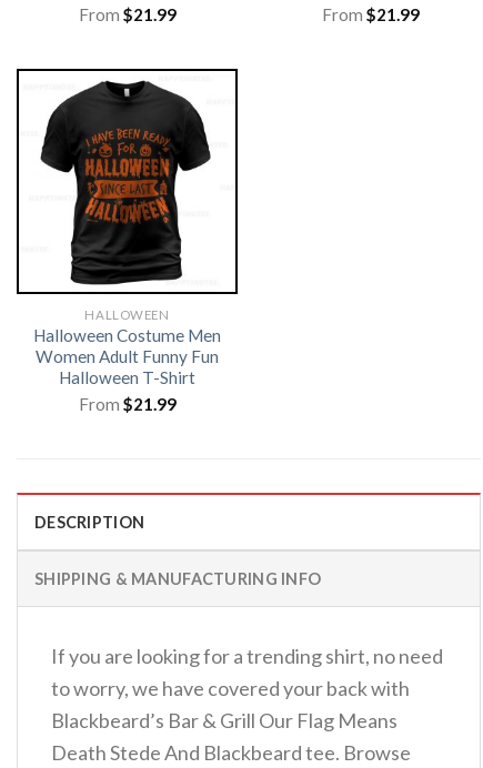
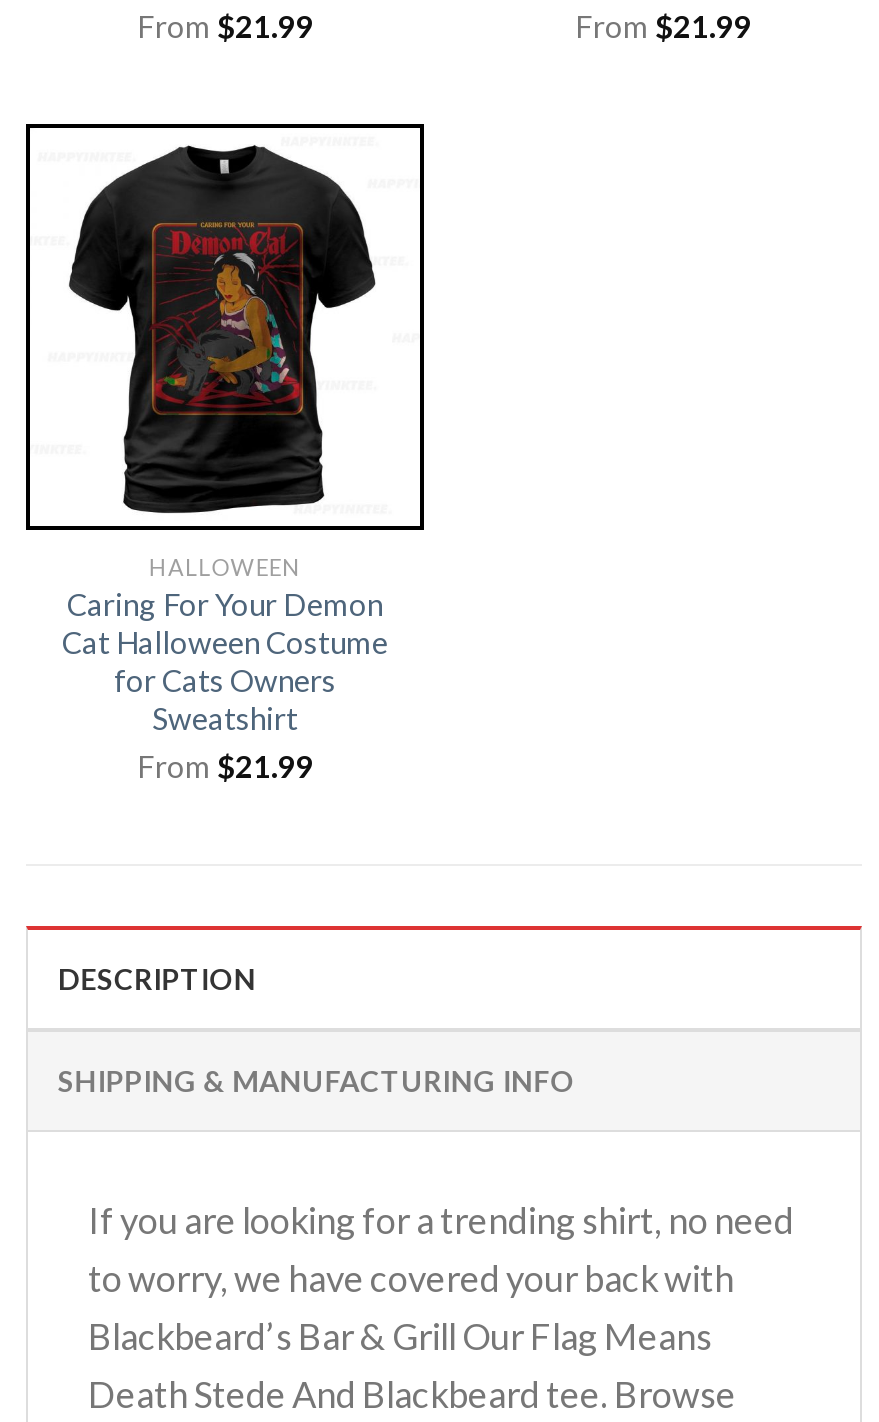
- [image]
+ [image]

- Halloween Costume Men
- Women Adult Funny Fun
- Halloween T-Shirt
+ Caring For Your Demon
+ Cat Halloween Costume
+ for Cats Owners
+ Sweatshirt
